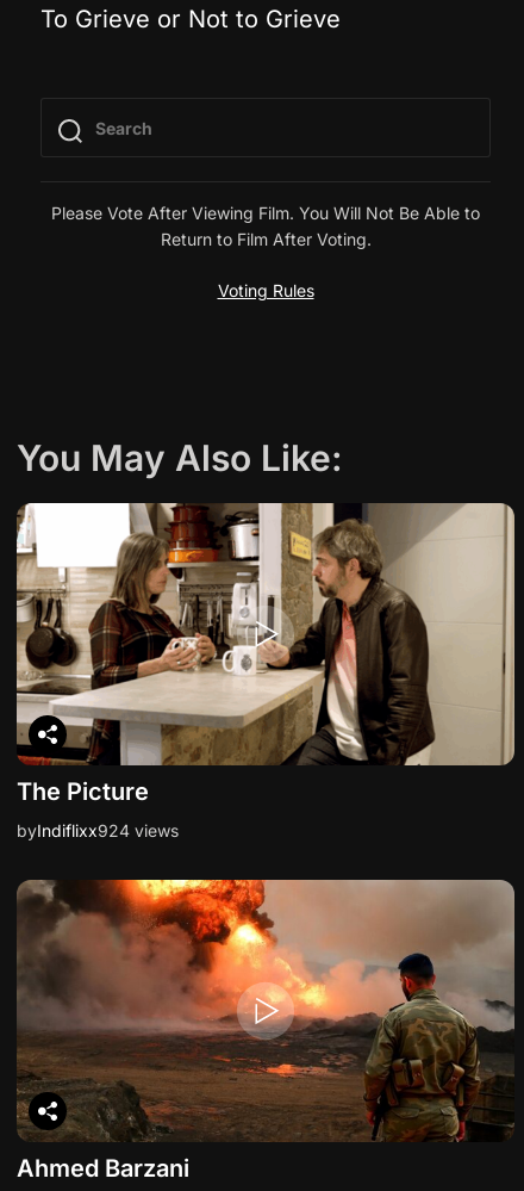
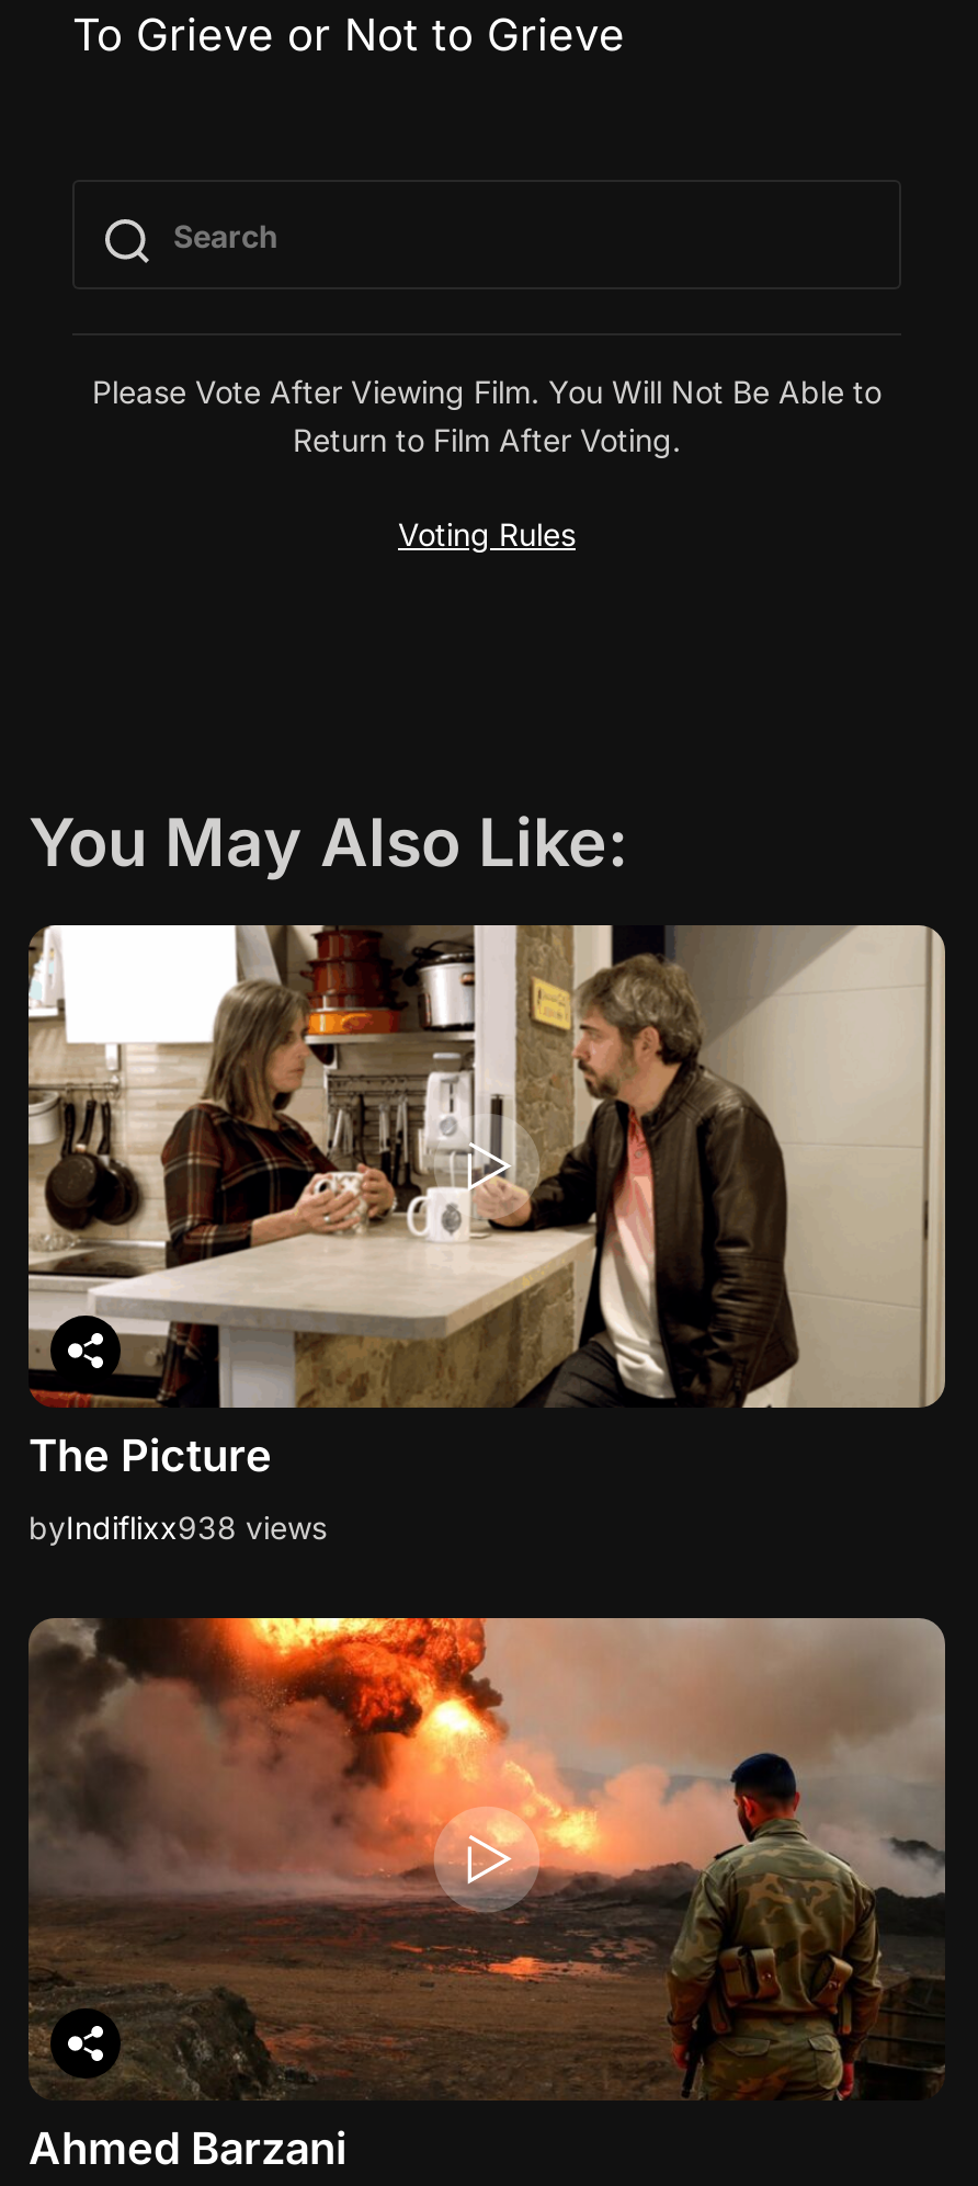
- byIndiflixx924 views
+ byIndiflixx938 views
